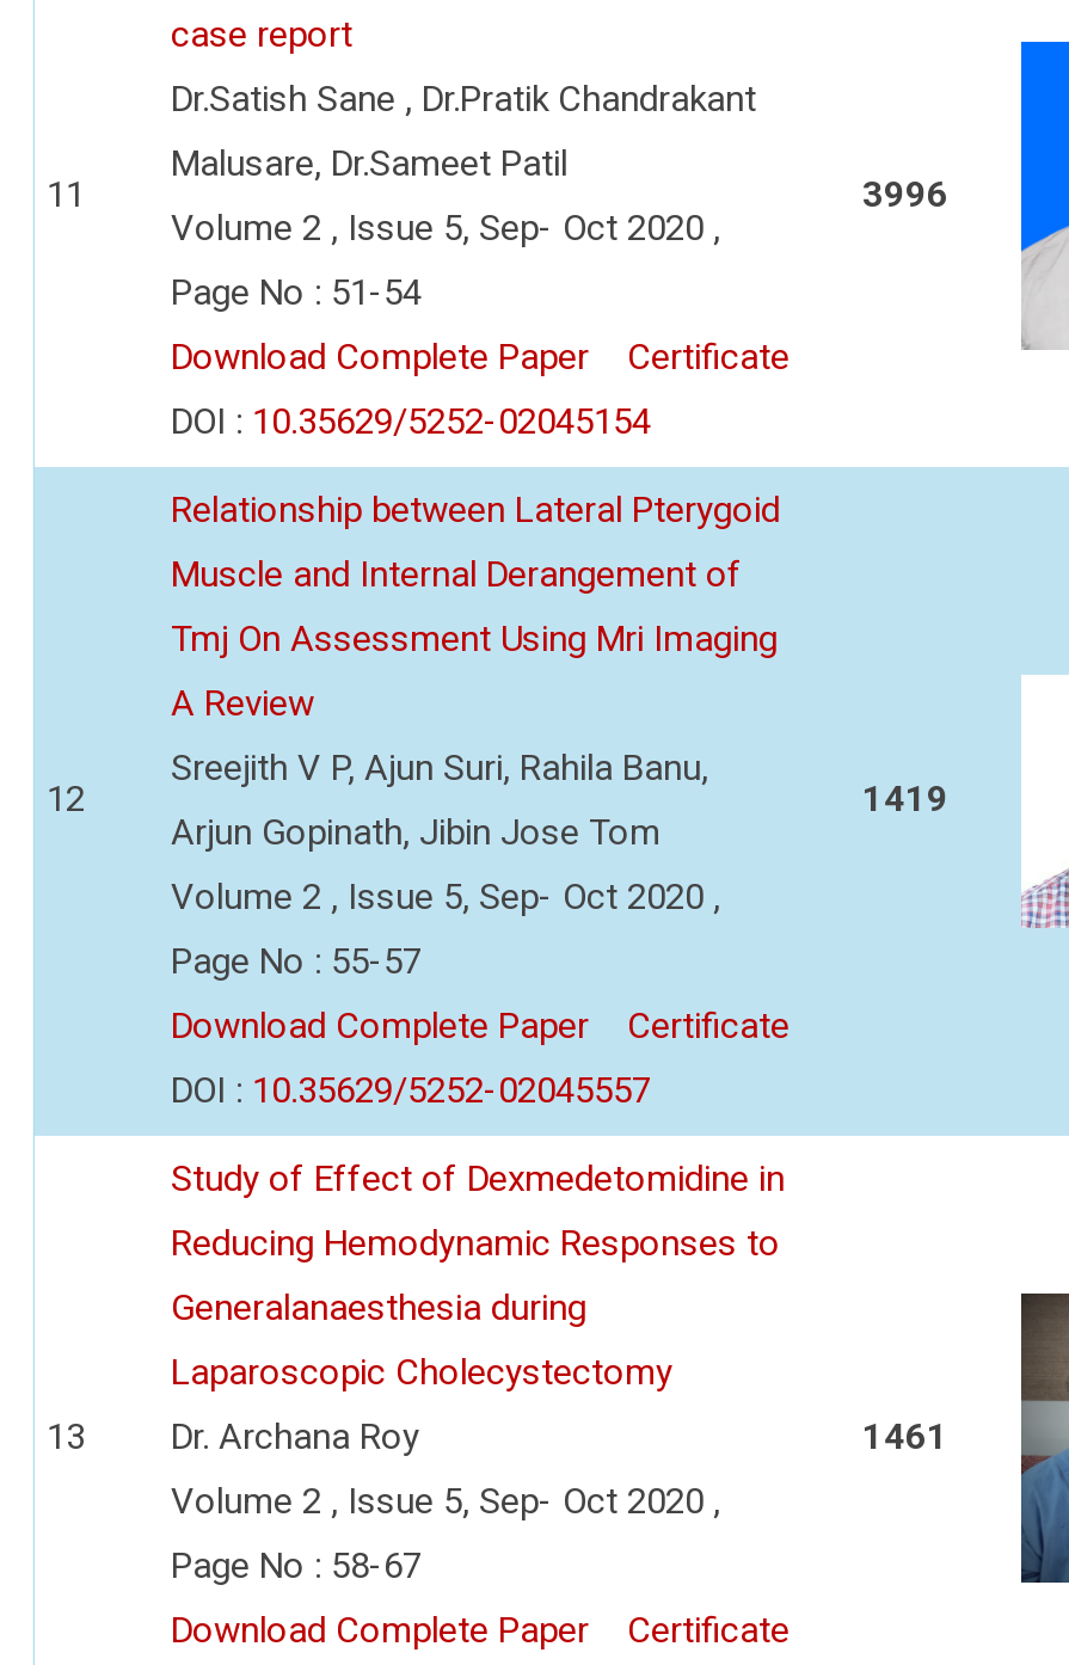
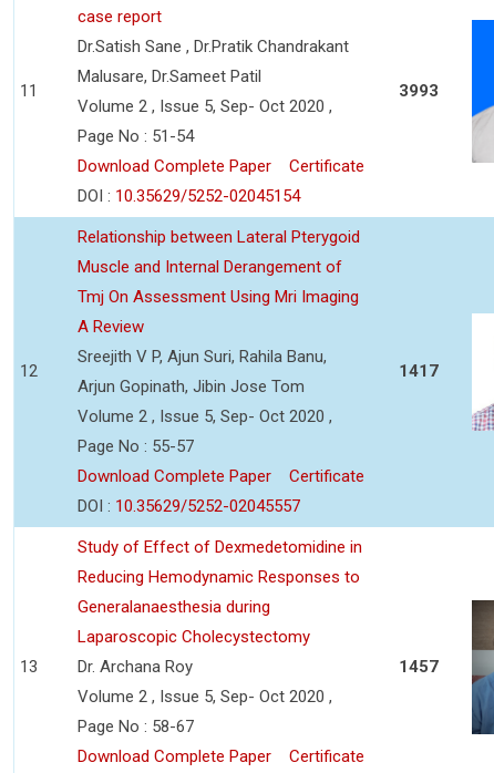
- 3996
+ 3993

- 1419
+ 1417

- 1461
+ 1457
